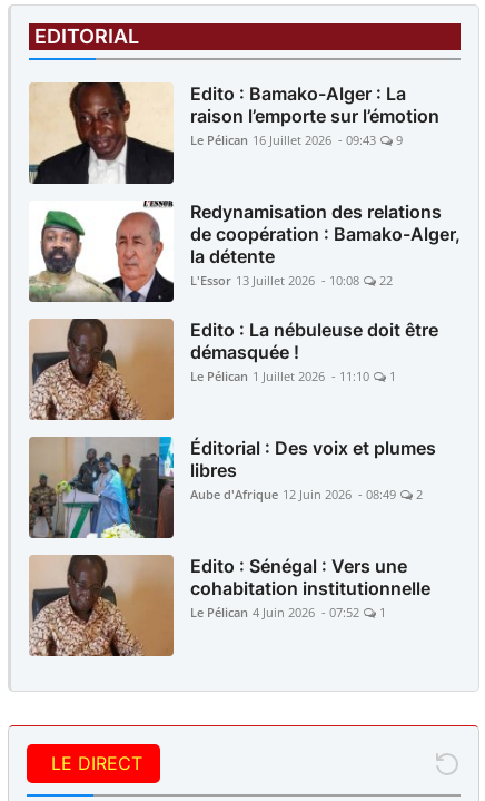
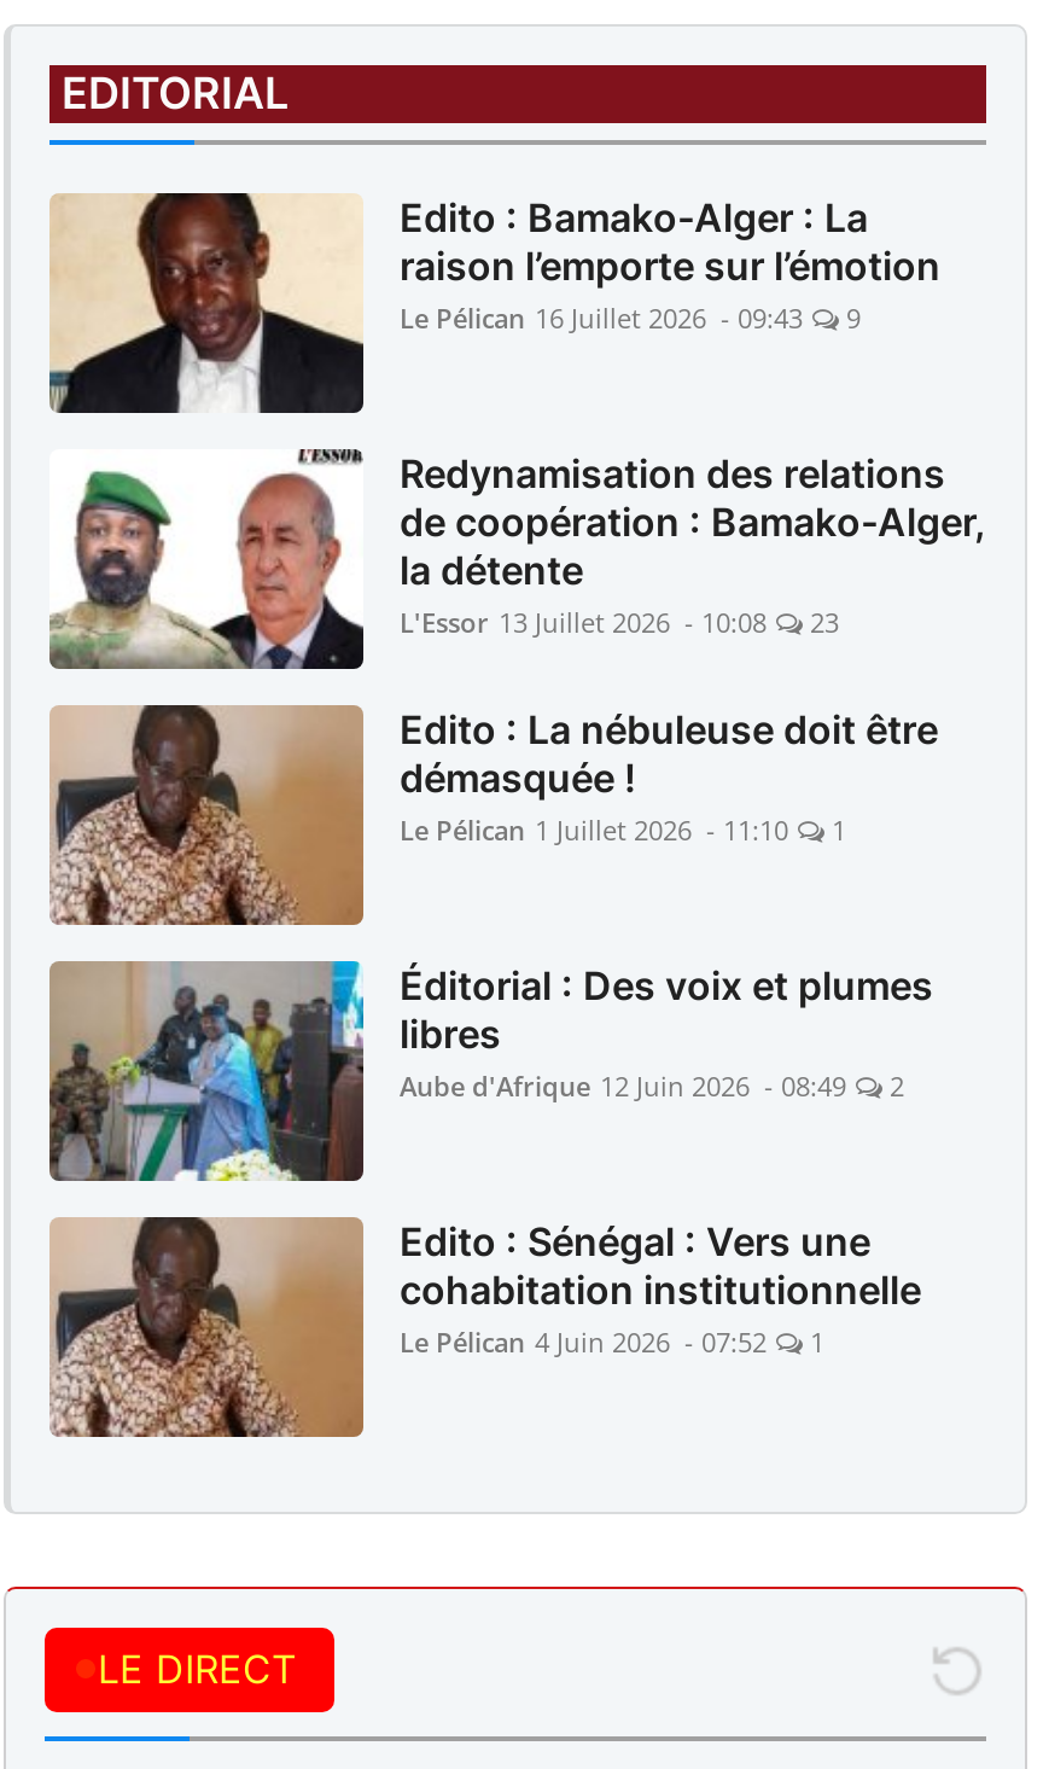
- L'Essor 13 Juillet 2026 - 10:08 22
+ L'Essor 13 Juillet 2026 - 10:08 23
